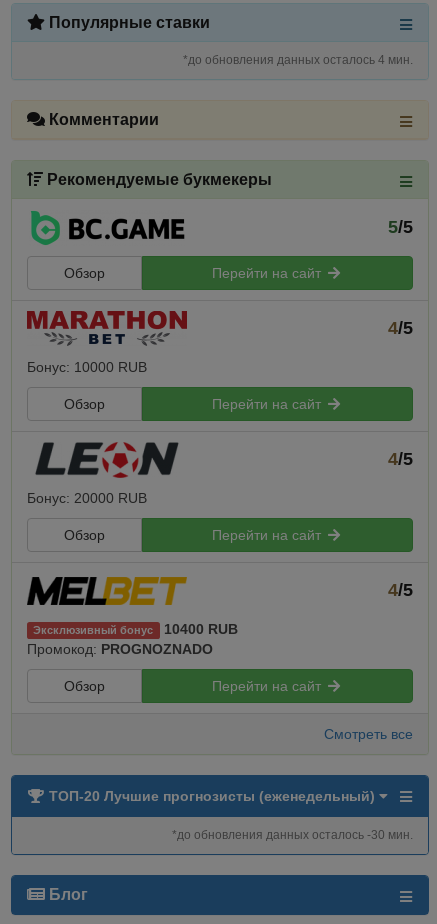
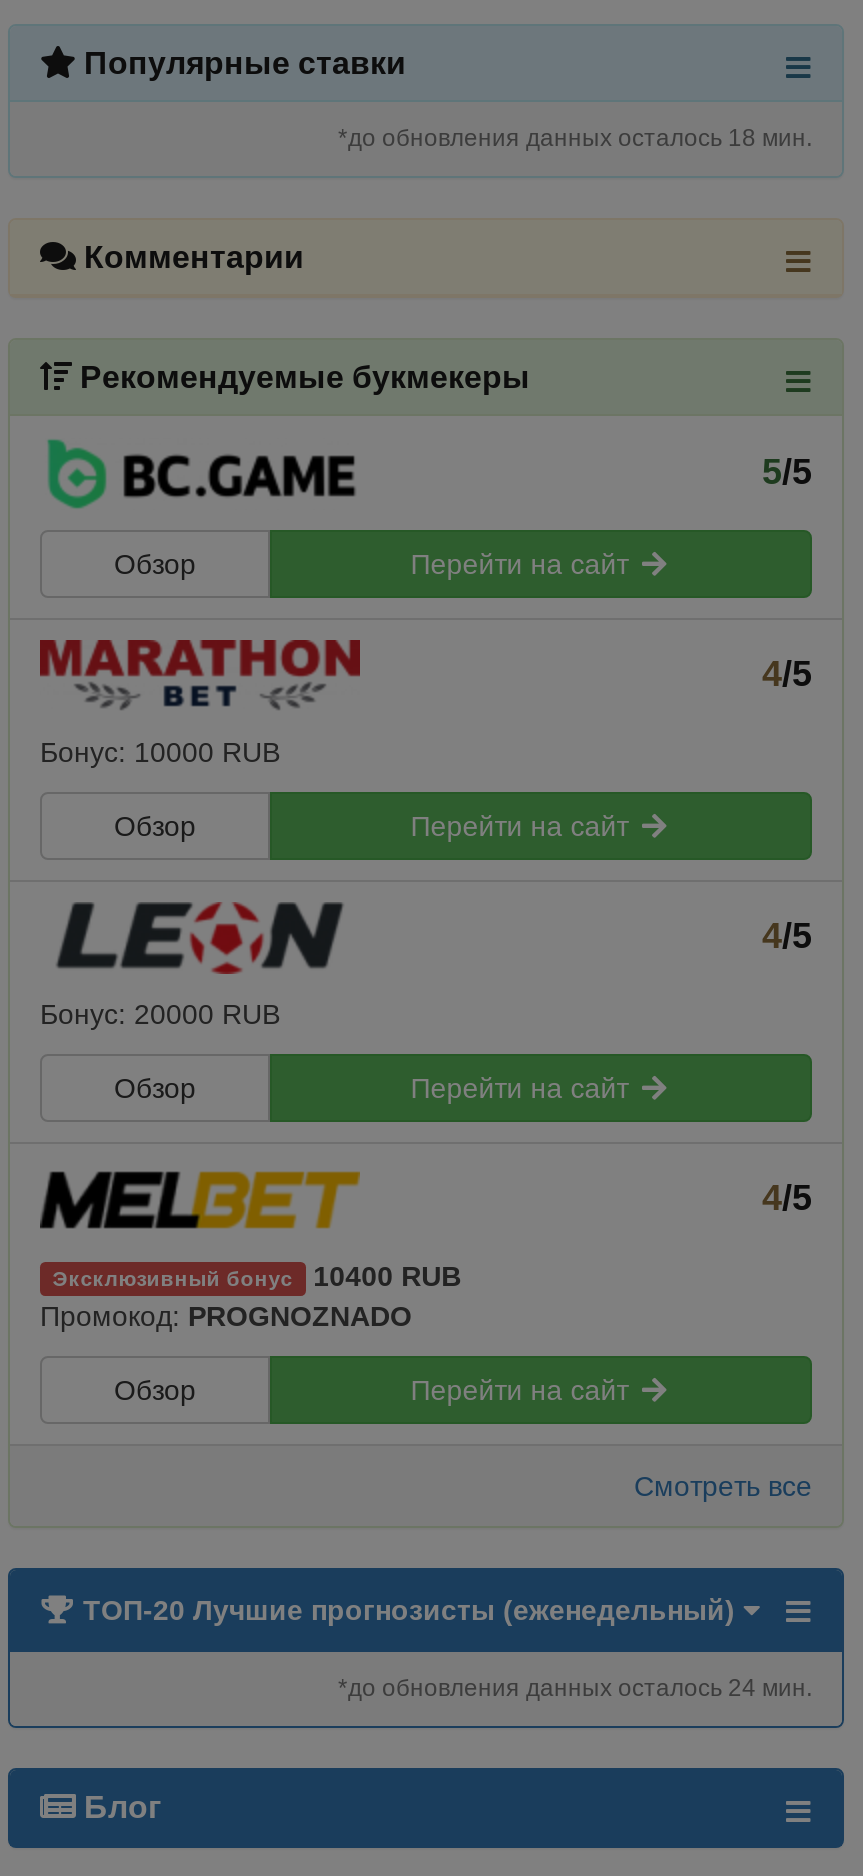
- *до обновления данных осталось 4 мин.
+ *до обновления данных осталось 18 мин.

- *до обновления данных осталось -30 мин.
+ *до обновления данных осталось 24 мин.
